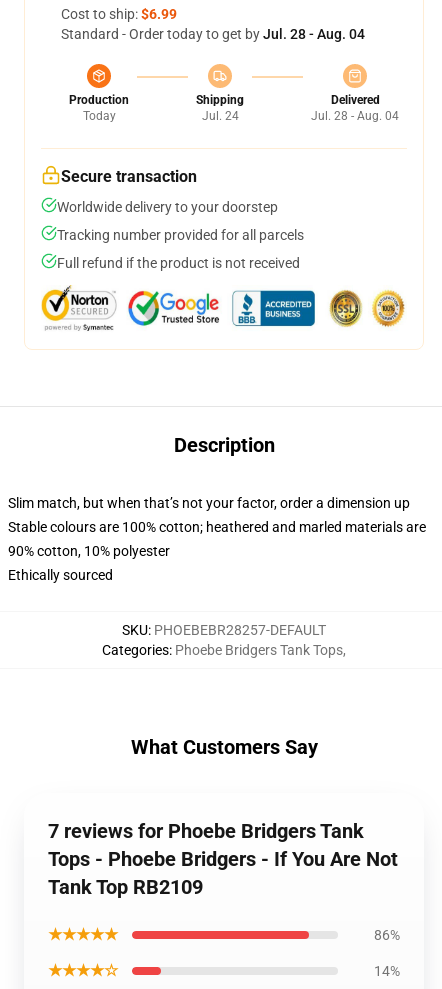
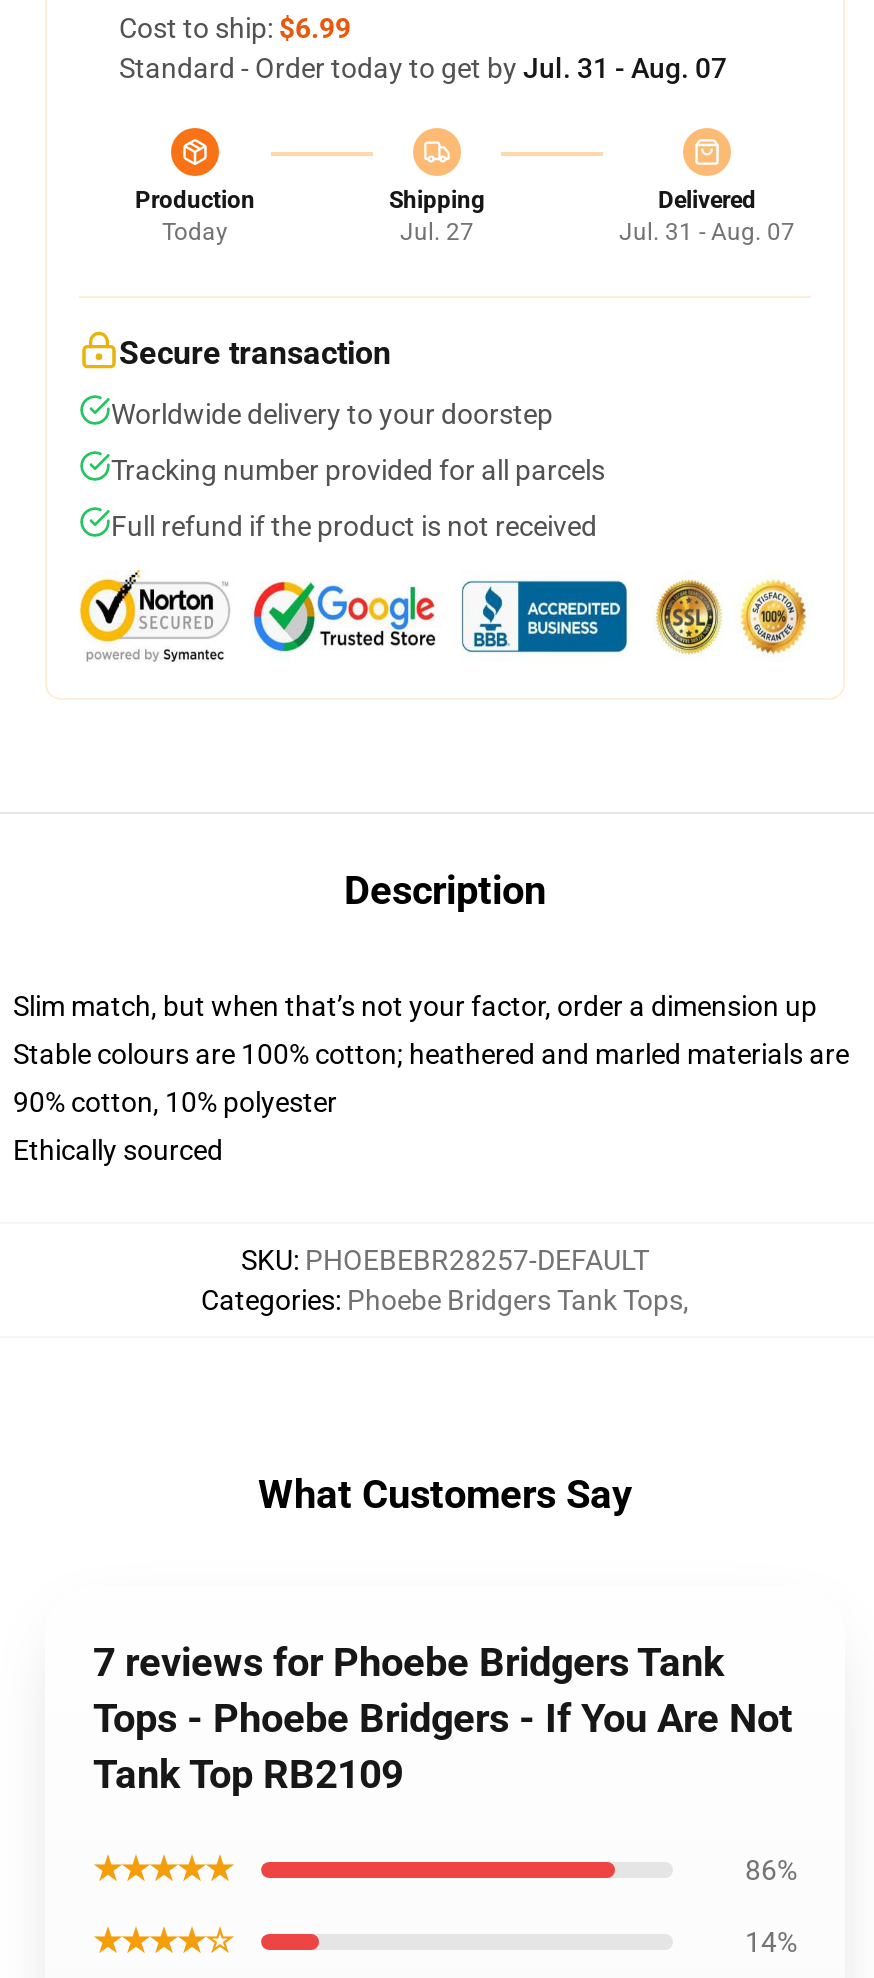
- Standard - Order today to get by Jul. 28 - Aug. 04
+ Standard - Order today to get by Jul. 31 - Aug. 07

- Jul. 24
+ Jul. 27

- Jul. 28 - Aug. 04
+ Jul. 31 - Aug. 07
